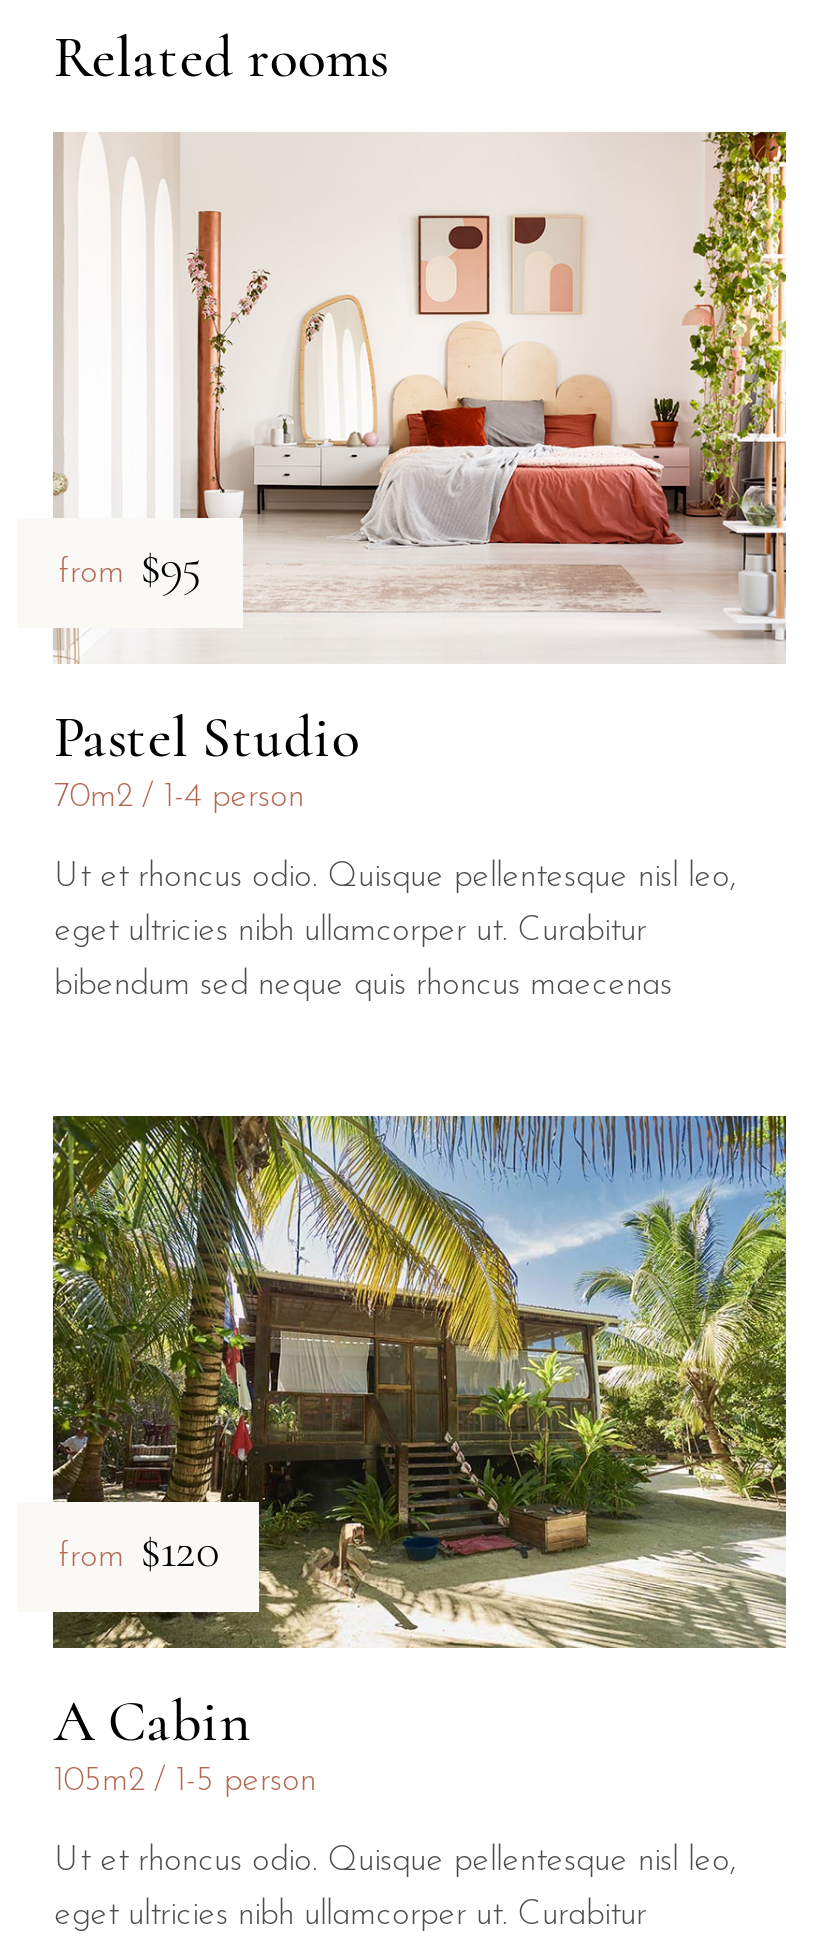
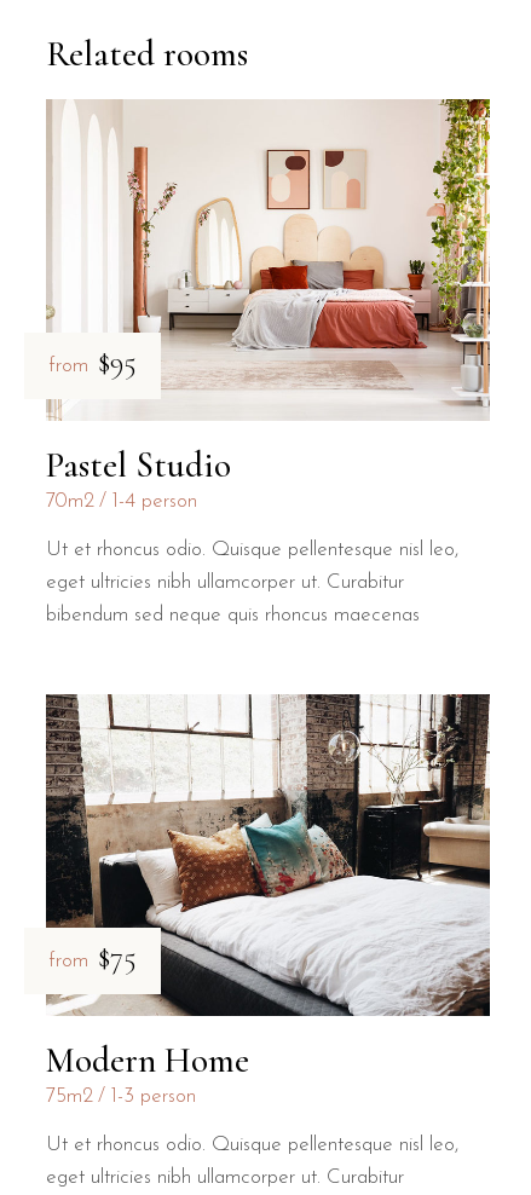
- [image]
- from $120
+ [image]
+ from $75

- A Cabin
- 105m2
- 1-5 person
+ Modern Home
+ 75m2
+ 1-3 person
